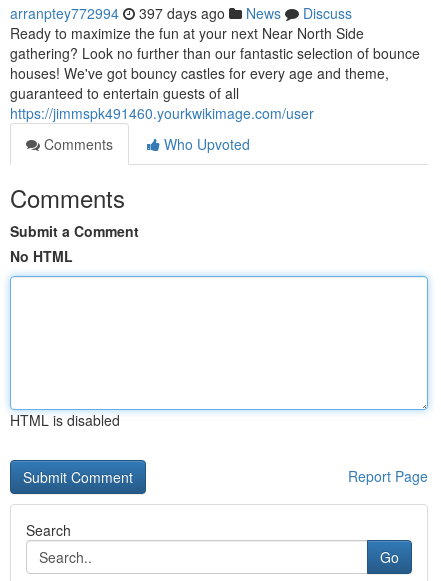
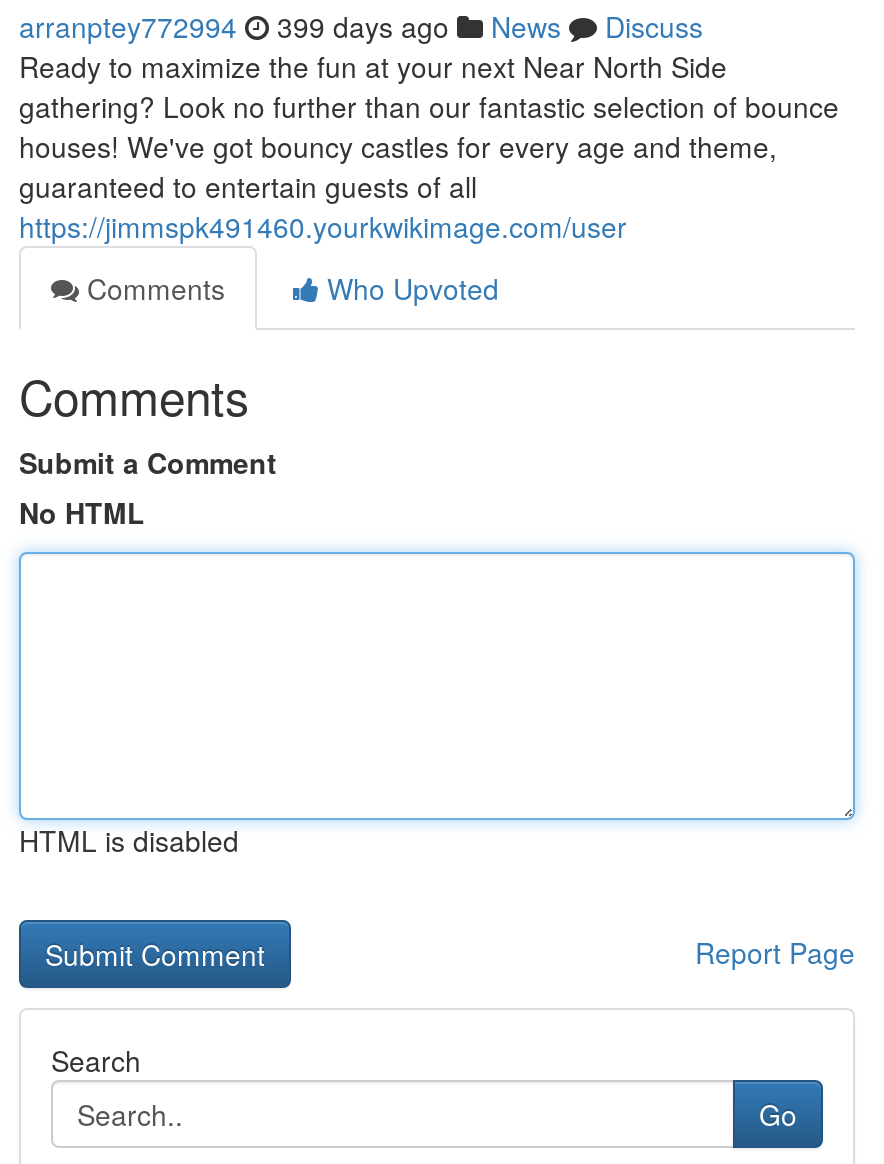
- arranptey772994 397 days ago News Discuss
+ arranptey772994 399 days ago News Discuss
